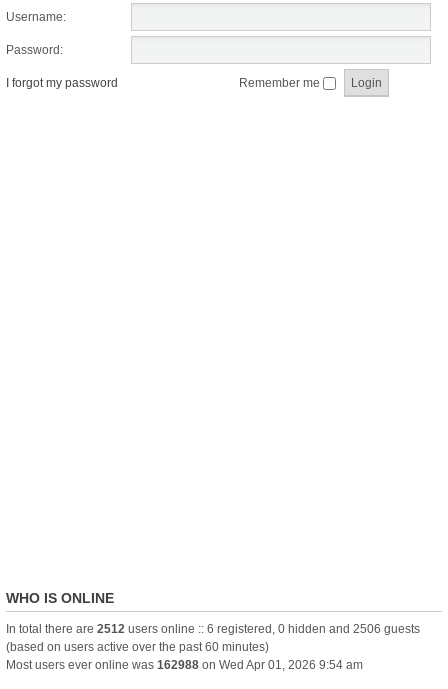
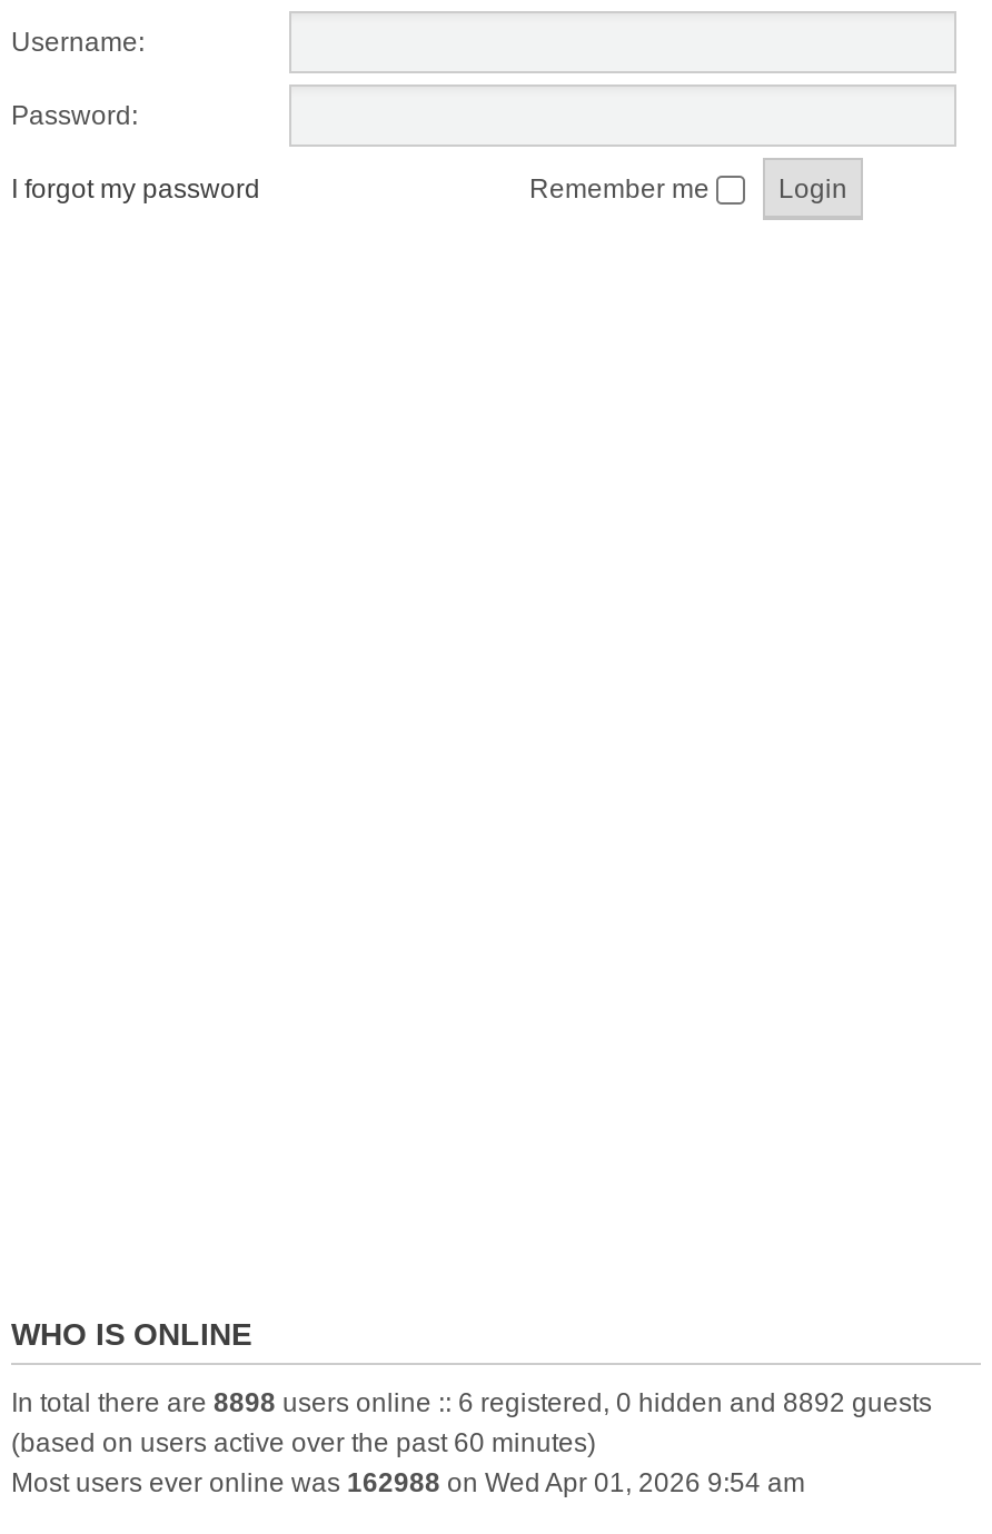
- In total there are 2512 users online :: 6 registered, 0 hidden and 2506 guests
+ In total there are 8898 users online :: 6 registered, 0 hidden and 8892 guests
